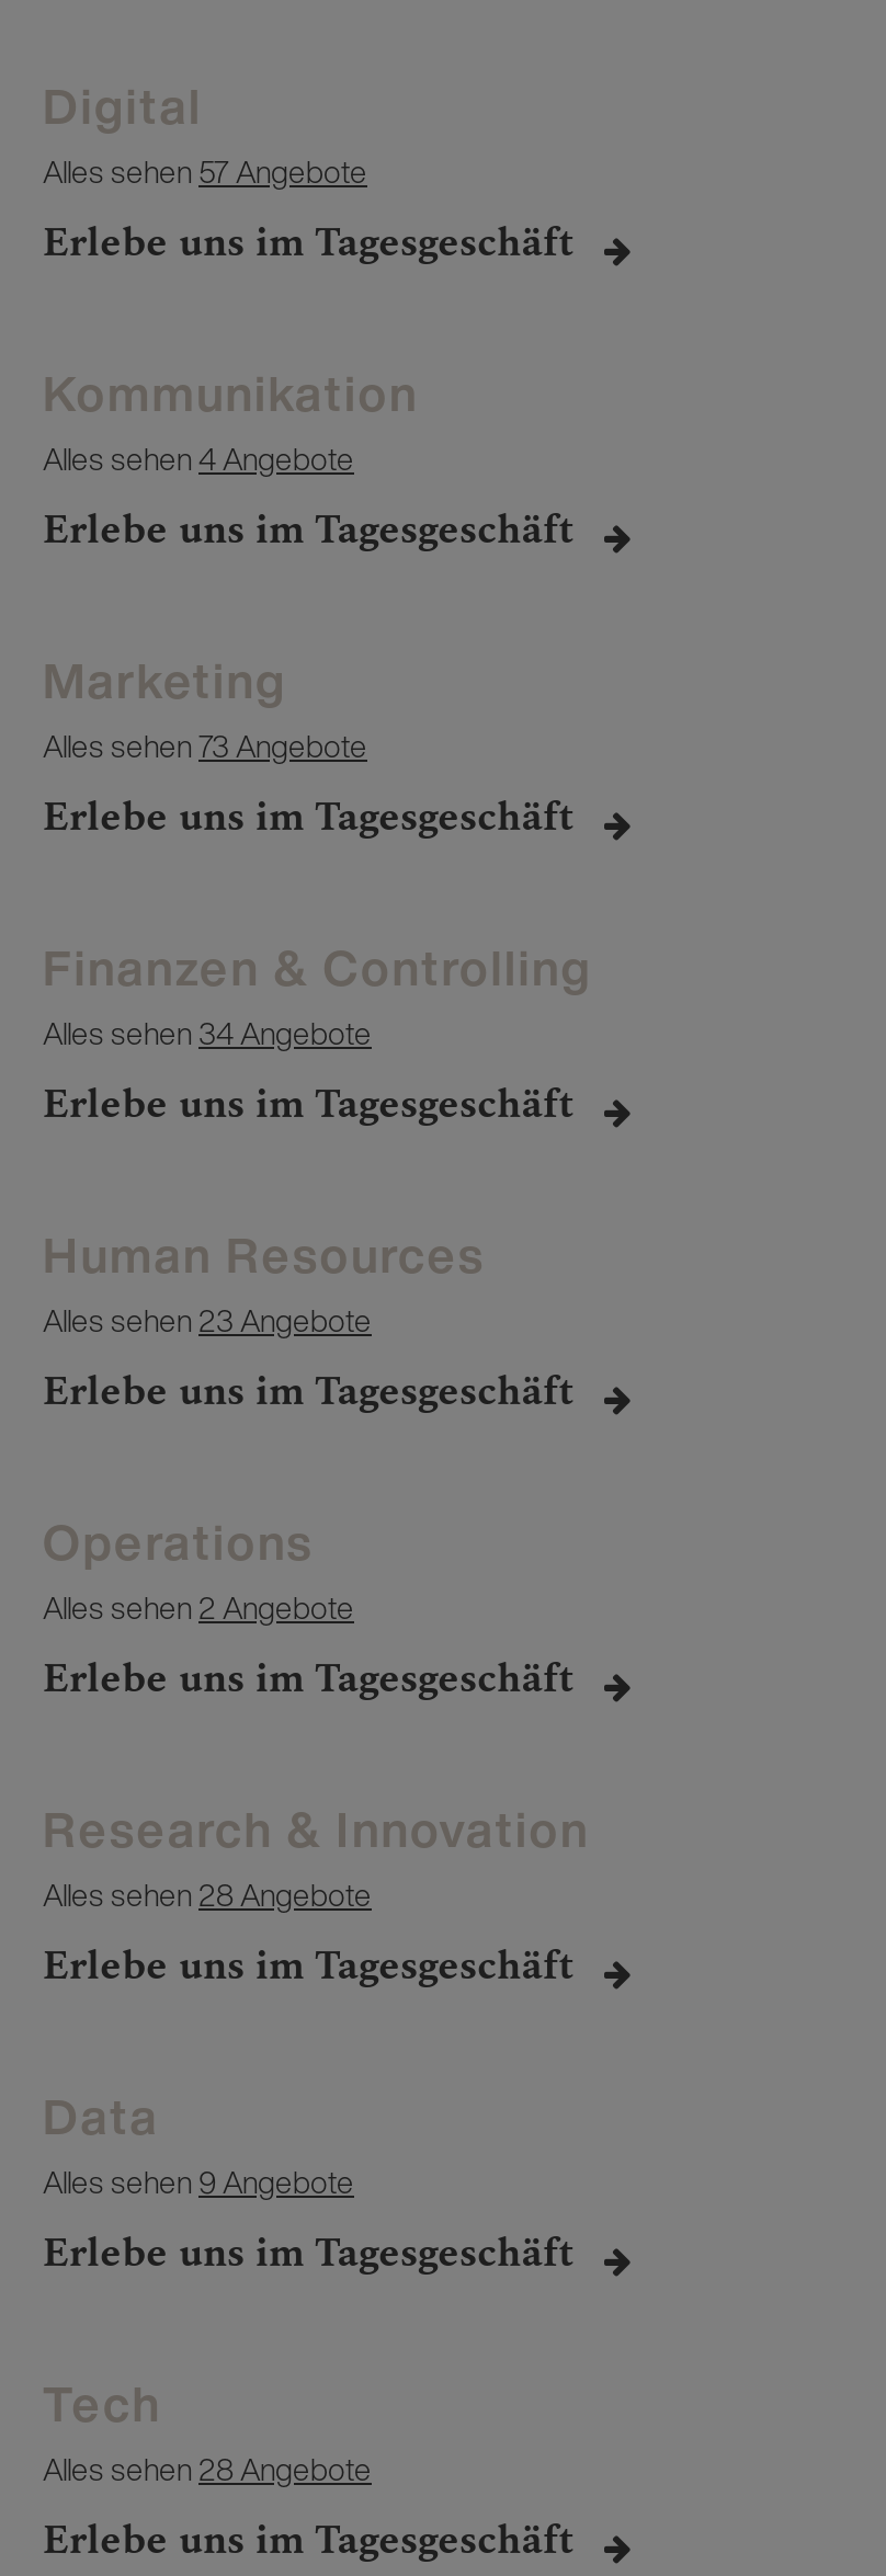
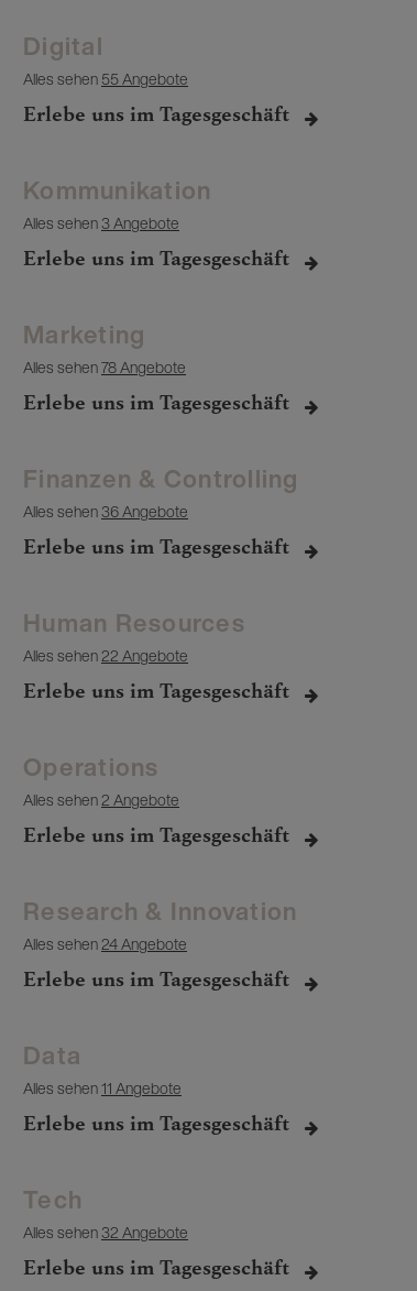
- Alles sehen 57 Angebote
+ Alles sehen 55 Angebote

- Alles sehen 4 Angebote
+ Alles sehen 3 Angebote

- Alles sehen73 Angebote
+ Alles sehen78 Angebote

- Alles sehen 34 Angebote
+ Alles sehen 36 Angebote

- Alles sehen 23 Angebote
+ Alles sehen 22 Angebote

- Alles sehen 28 Angebote
+ Alles sehen 24 Angebote

- Alles sehen 9 Angebote
+ Alles sehen 11 Angebote

- Alles sehen 28 Angebote
+ Alles sehen 32 Angebote
